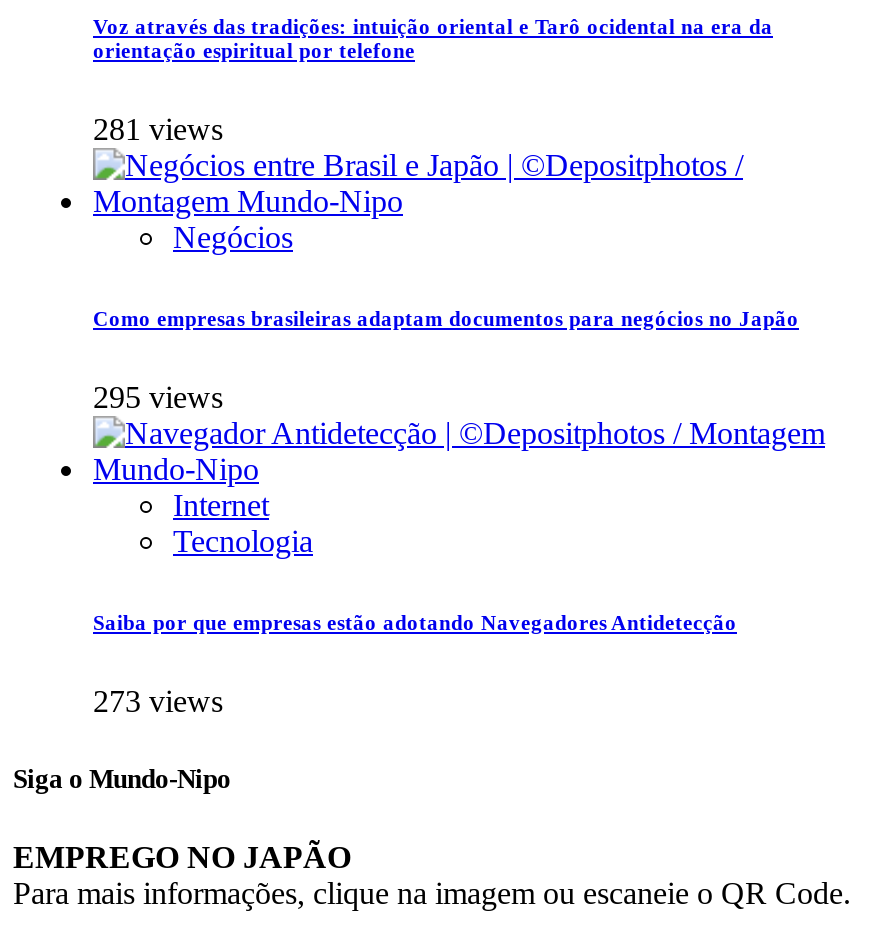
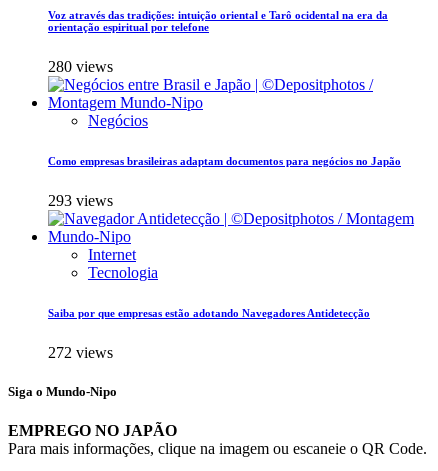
- 281 views
+ 280 views

- 295 views
+ 293 views

- 273 views
+ 272 views
